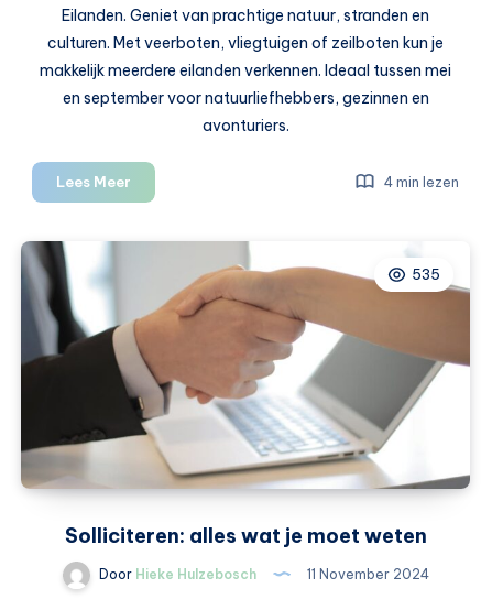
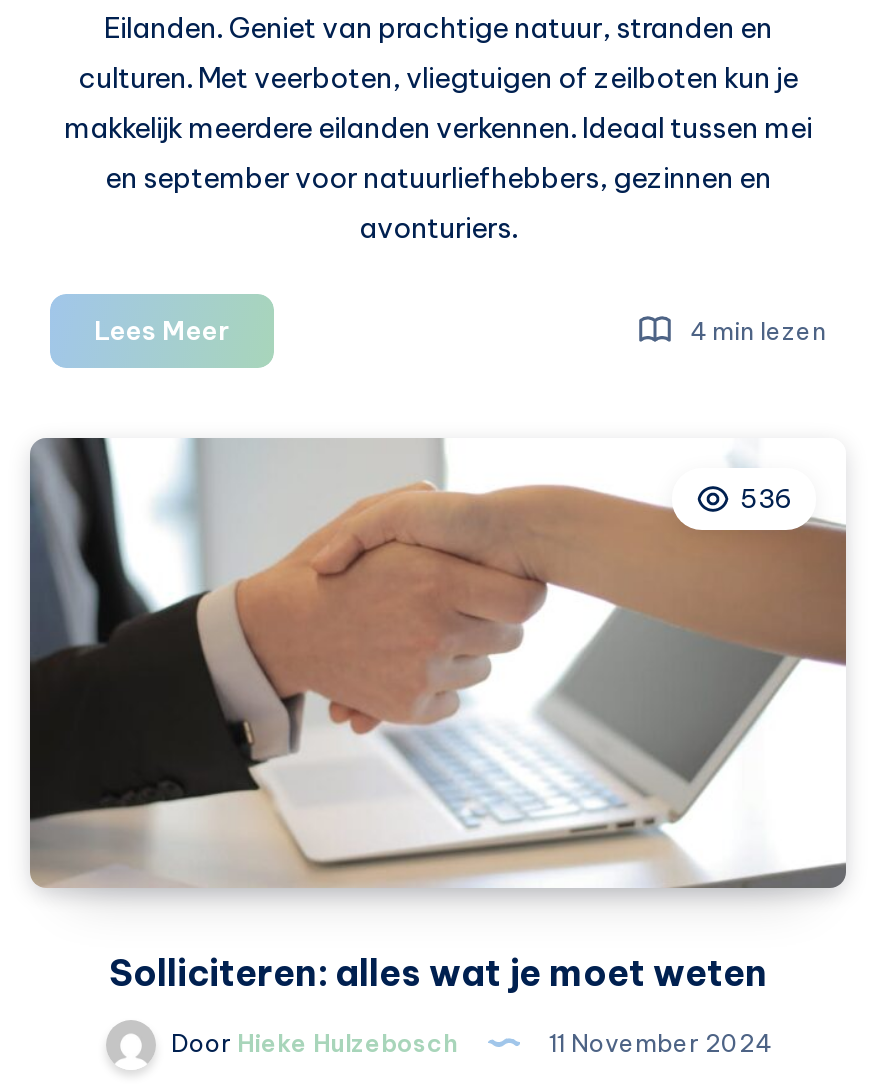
- 535
+ 536
